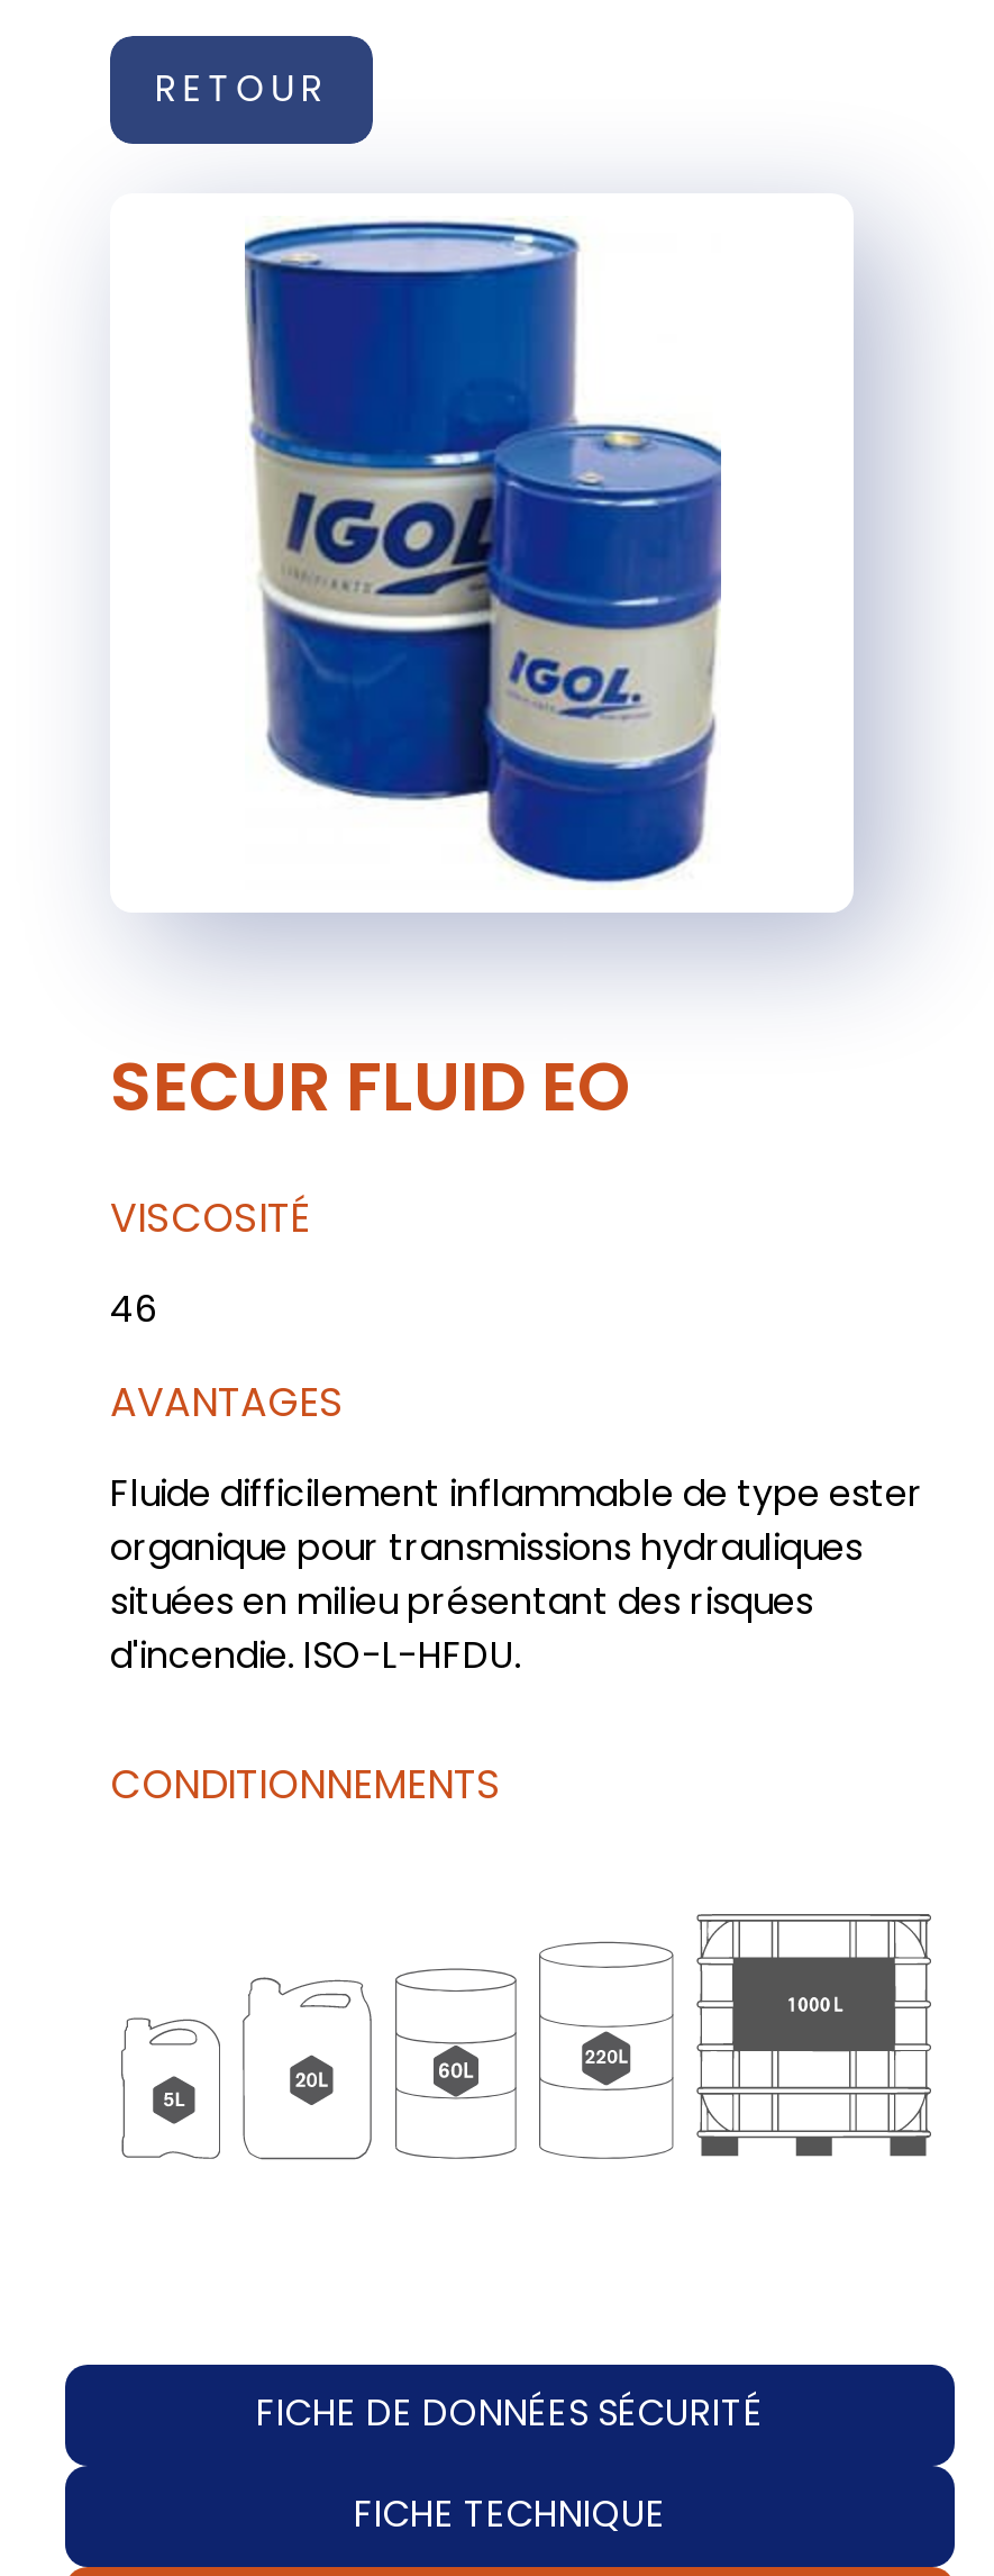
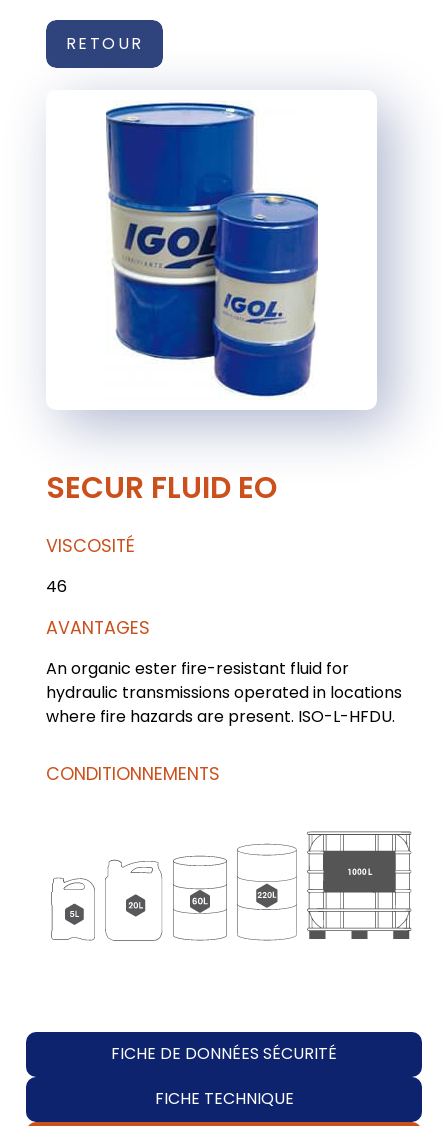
- Fluide difficilement inflammable de type ester
- organique pour transmissions hydrauliques
- situées en milieu présentant des risques
- d'incendie. ISO-L-HFDU.
+ An organic ester fire-resistant fluid for
+ hydraulic transmissions operated in locations
+ where fire hazards are present. ISO-L-HFDU.
